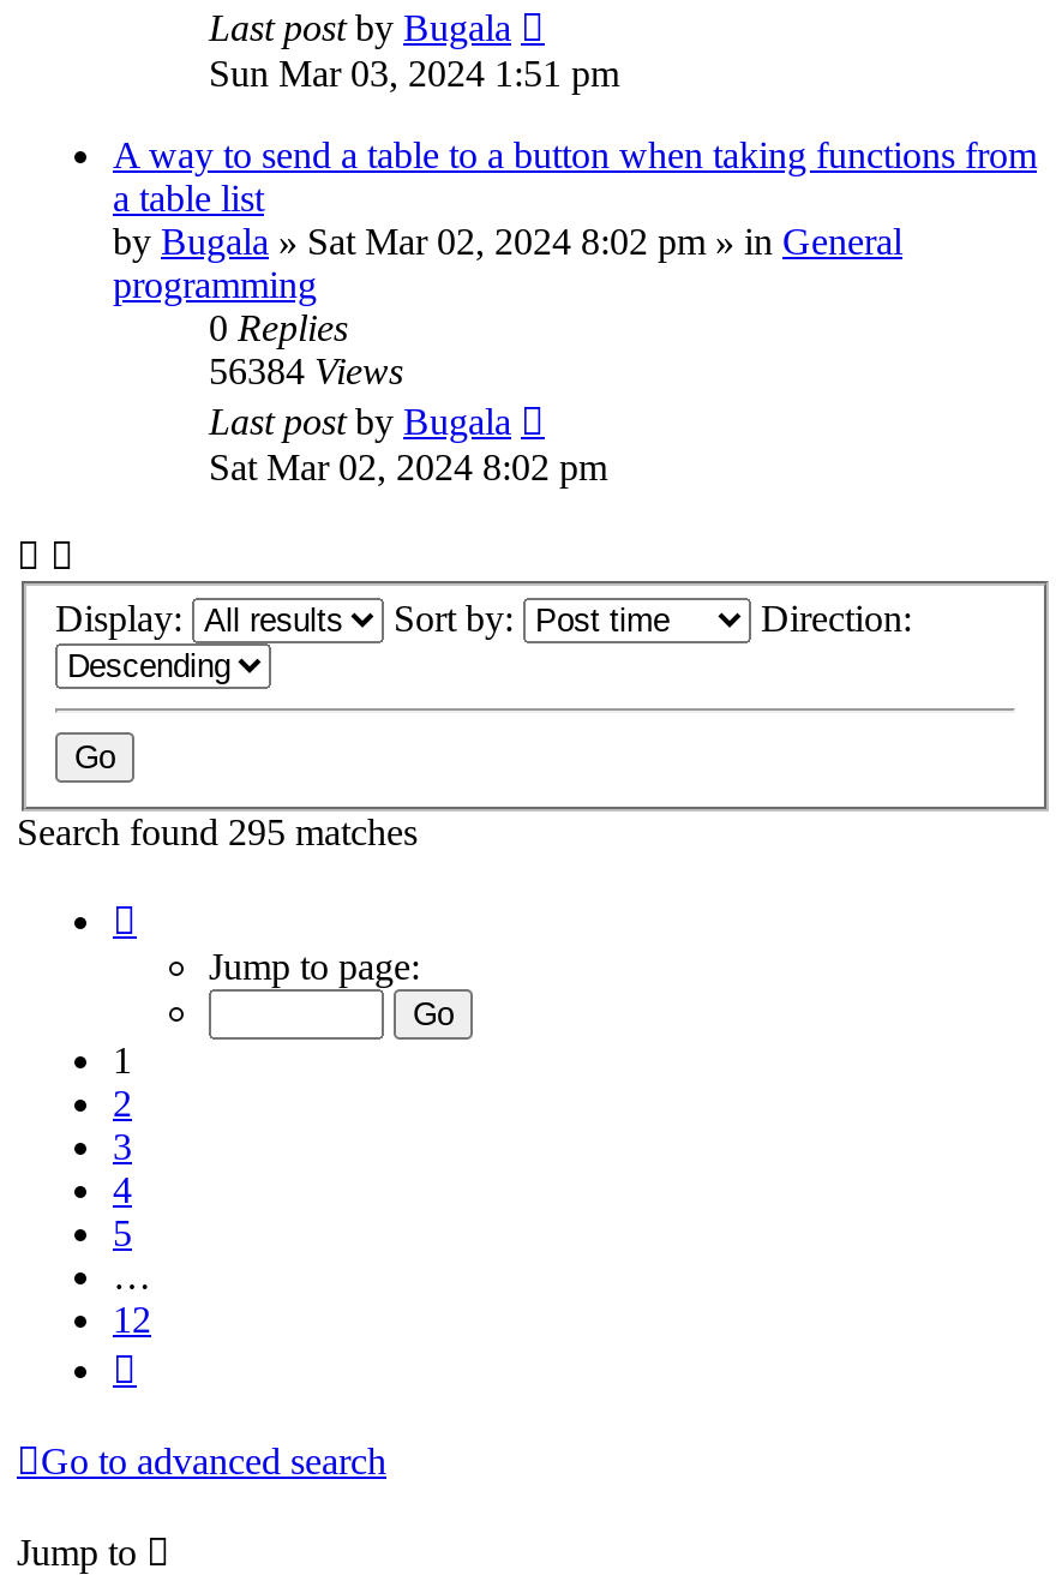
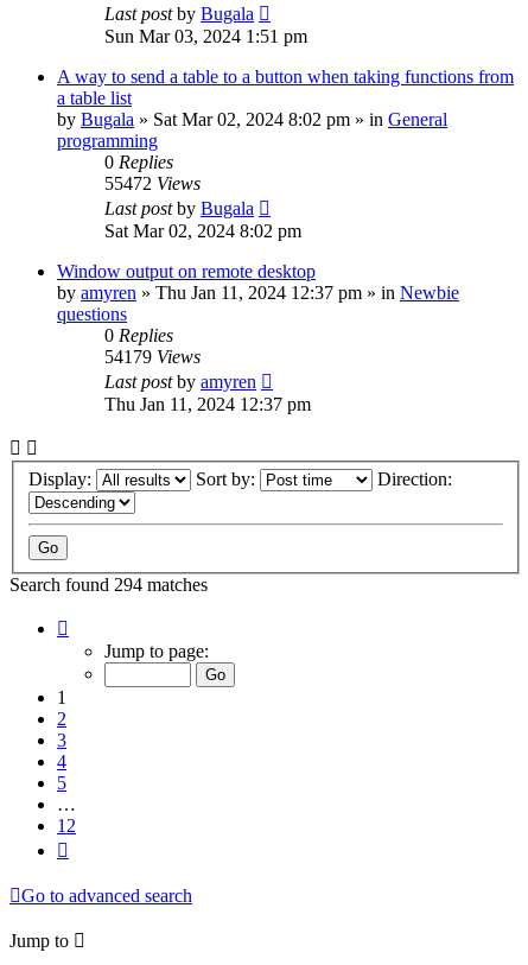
- 56384 Views
+ 55472 Views

+ Window output on remote desktop
+ by amyren»Thu Jan 11, 2024 12:37 pm» in Newbie
+ questions
+ 0 Replies
+ 54179 Views
+ Last post by amyren
+ Thu Jan 11, 2024 12:37 pm

- Search found 295 matches
+ Search found 294 matches
